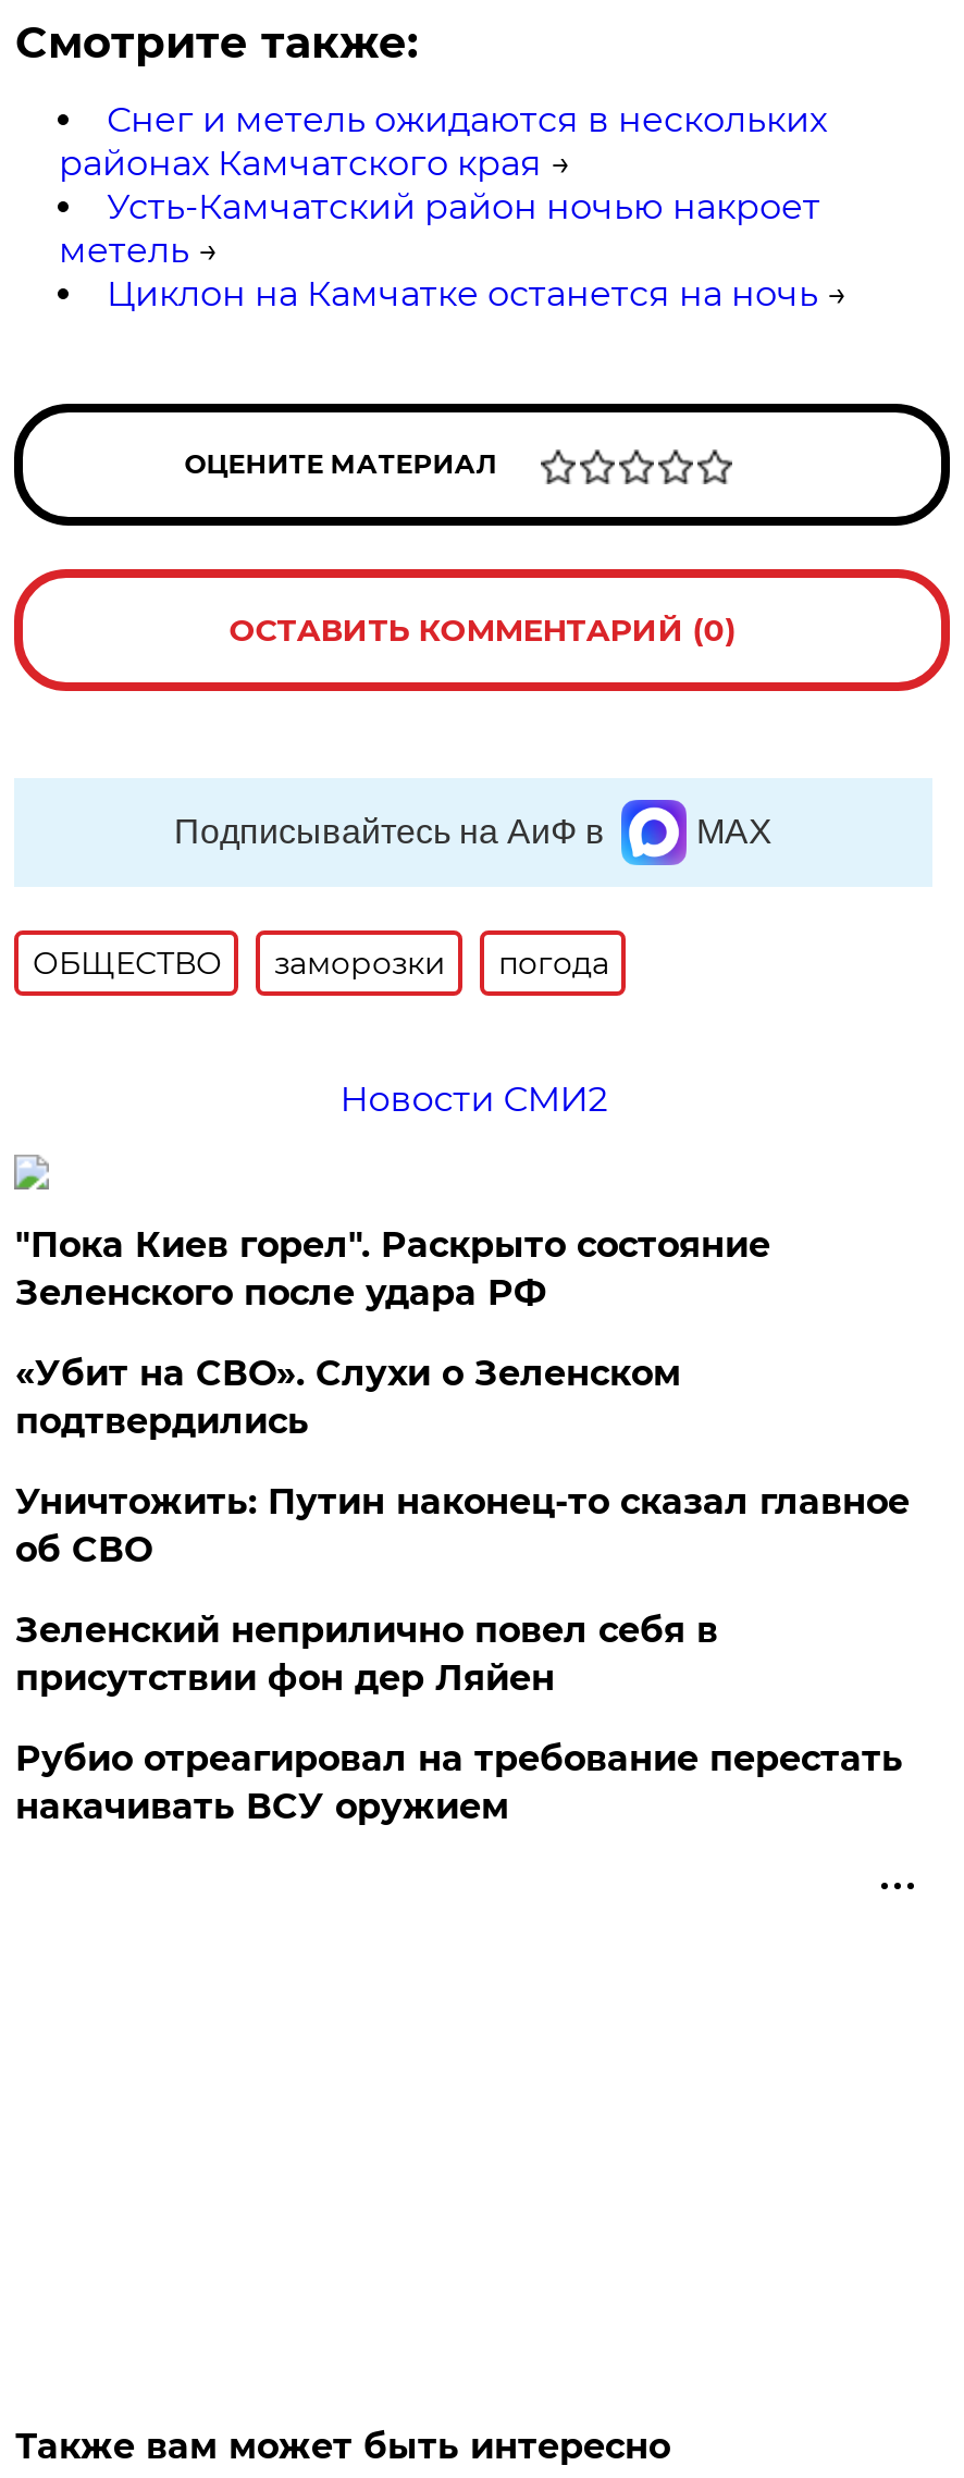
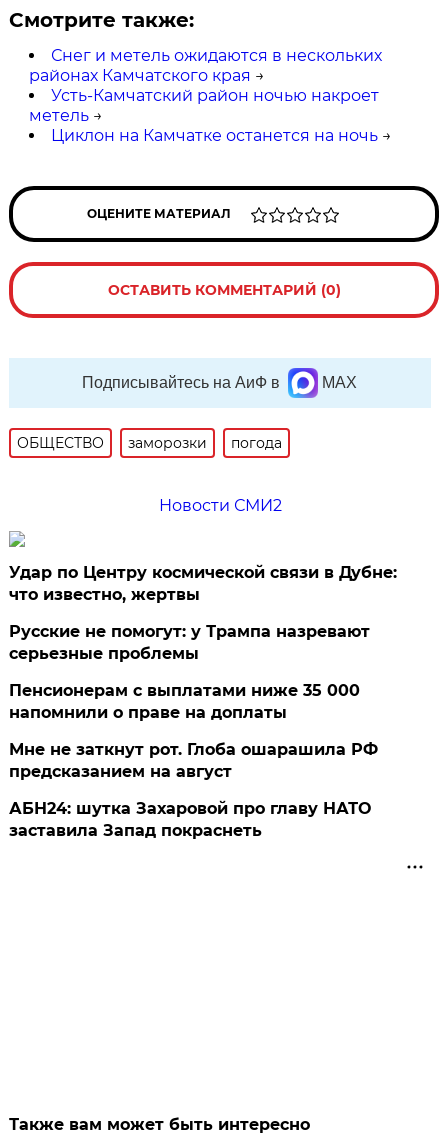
- "Пока Киев горел". Раскрыто состояние
- Зеленского после удара РФ
+ Удар по Центру космической связи в Дубне:
+ что известно, жертвы

- «Убит на СВО». Слухи о Зеленском
- подтвердились
+ Русские не помогут: у Трампа назревают
+ серьезные проблемы

- Уничтожить: Путин наконец-то сказал главное
- об СВО
+ Пенсионерам с выплатами ниже 35 000
+ напомнили о праве на доплаты

- Зеленский неприлично повел cебя в
- присутствии фон дер Ляйен
+ Мне не заткнут рот. Глоба ошарашила РФ
+ предсказанием на август

- Рубио отреагировал на требование перестать
- накачивать ВСУ оружием
+ АБН24: шутка Захаровой про главу НАТО
+ заставила Запад покраснеть
